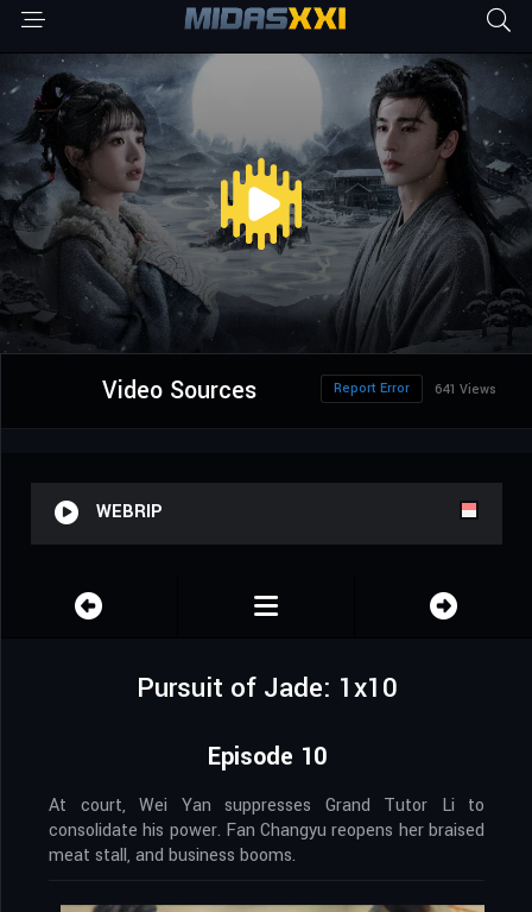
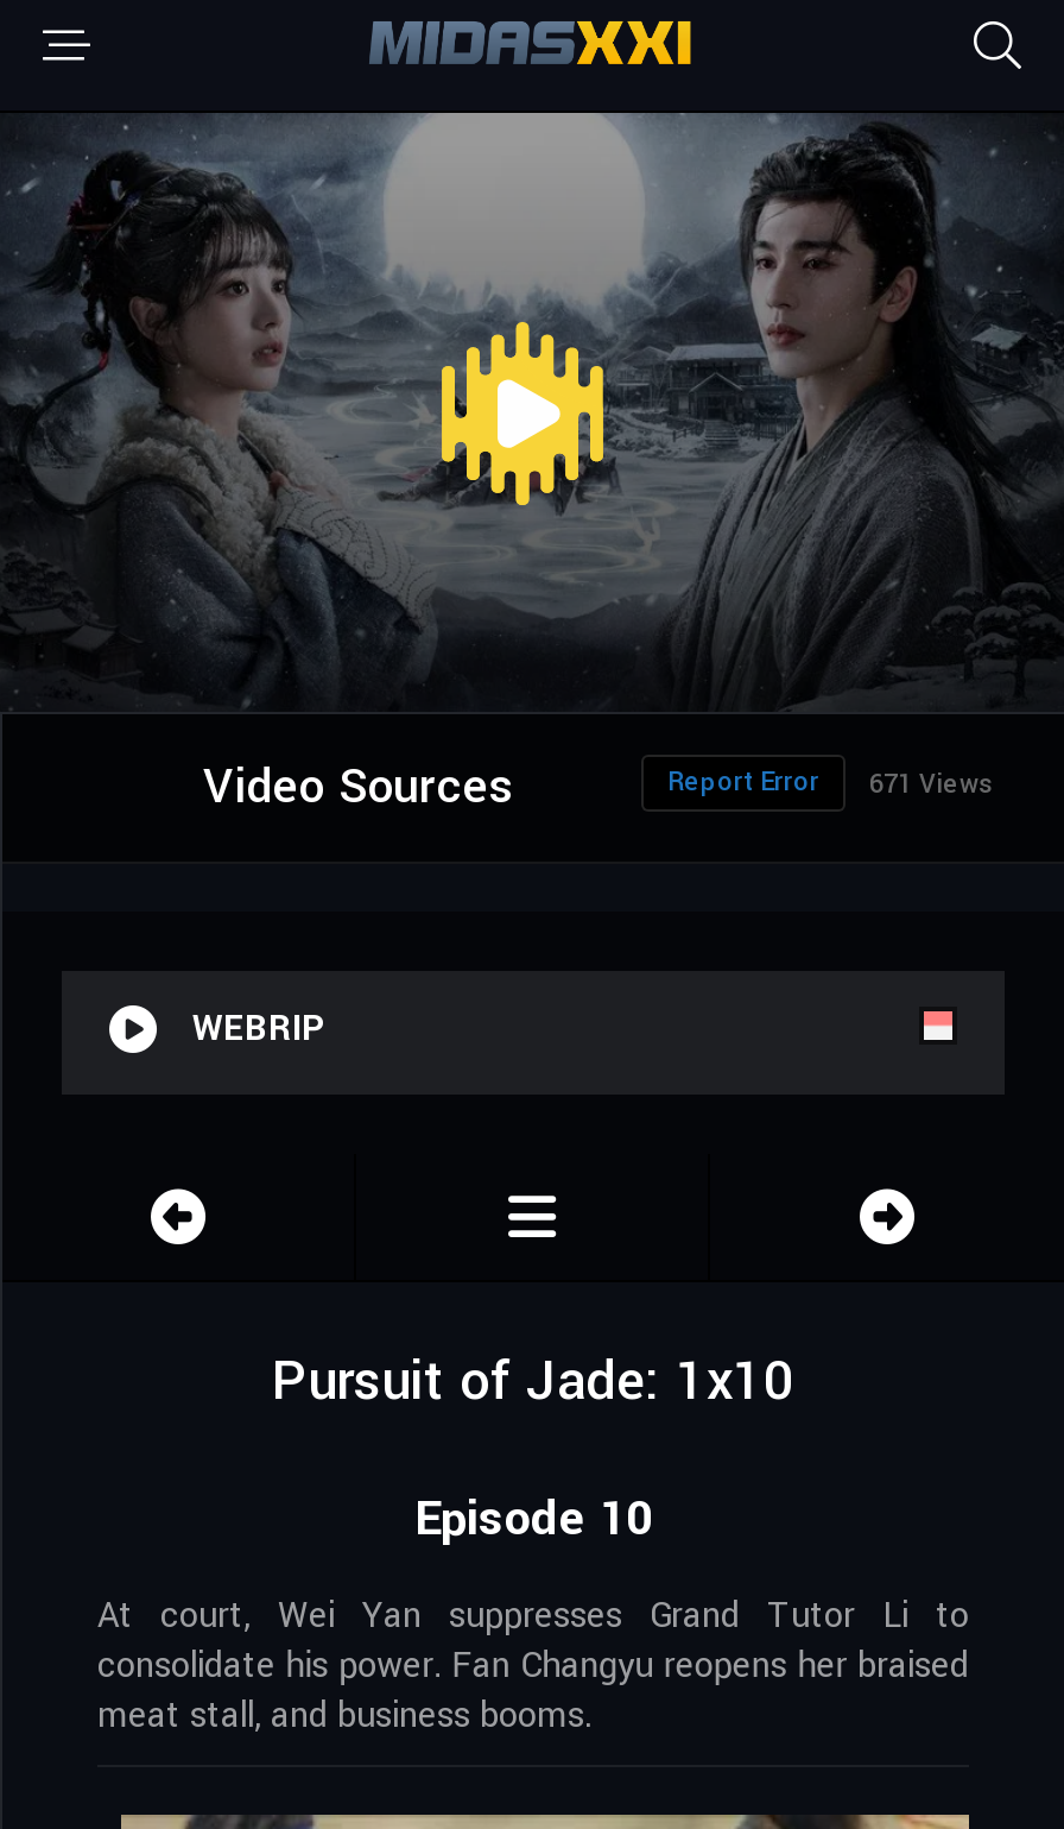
- Report Error 641 Views
+ Report Error 671 Views
